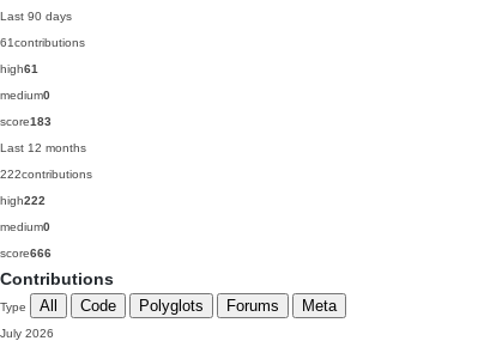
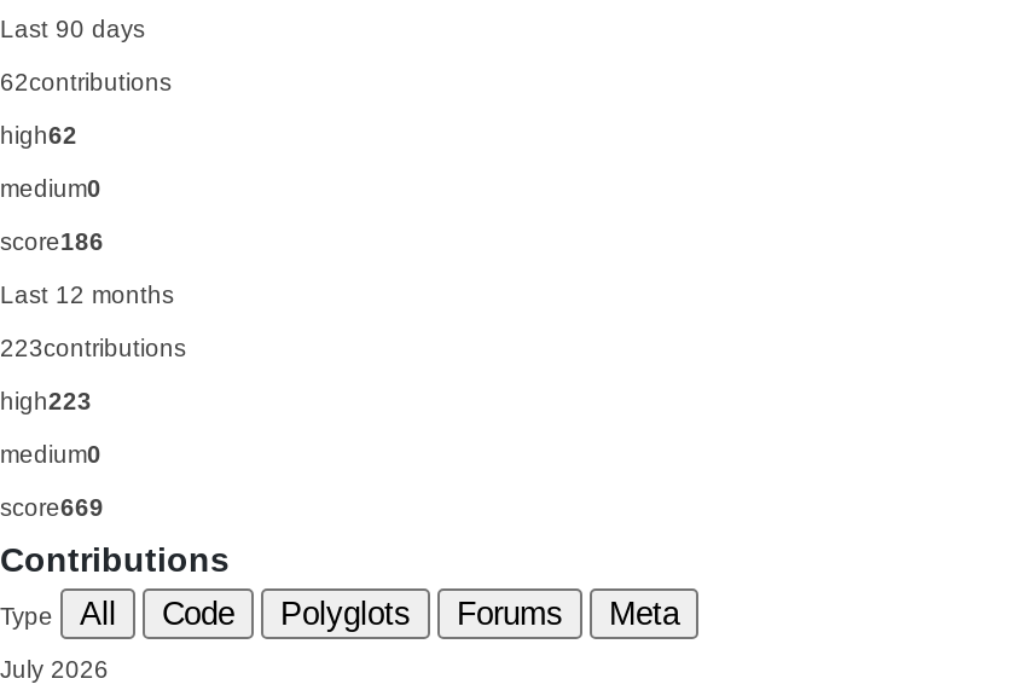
- 61contributions
+ 62contributions

- high61
+ high62

- score183
+ score186

- 222contributions
+ 223contributions

- high222
+ high223

- score666
+ score669
